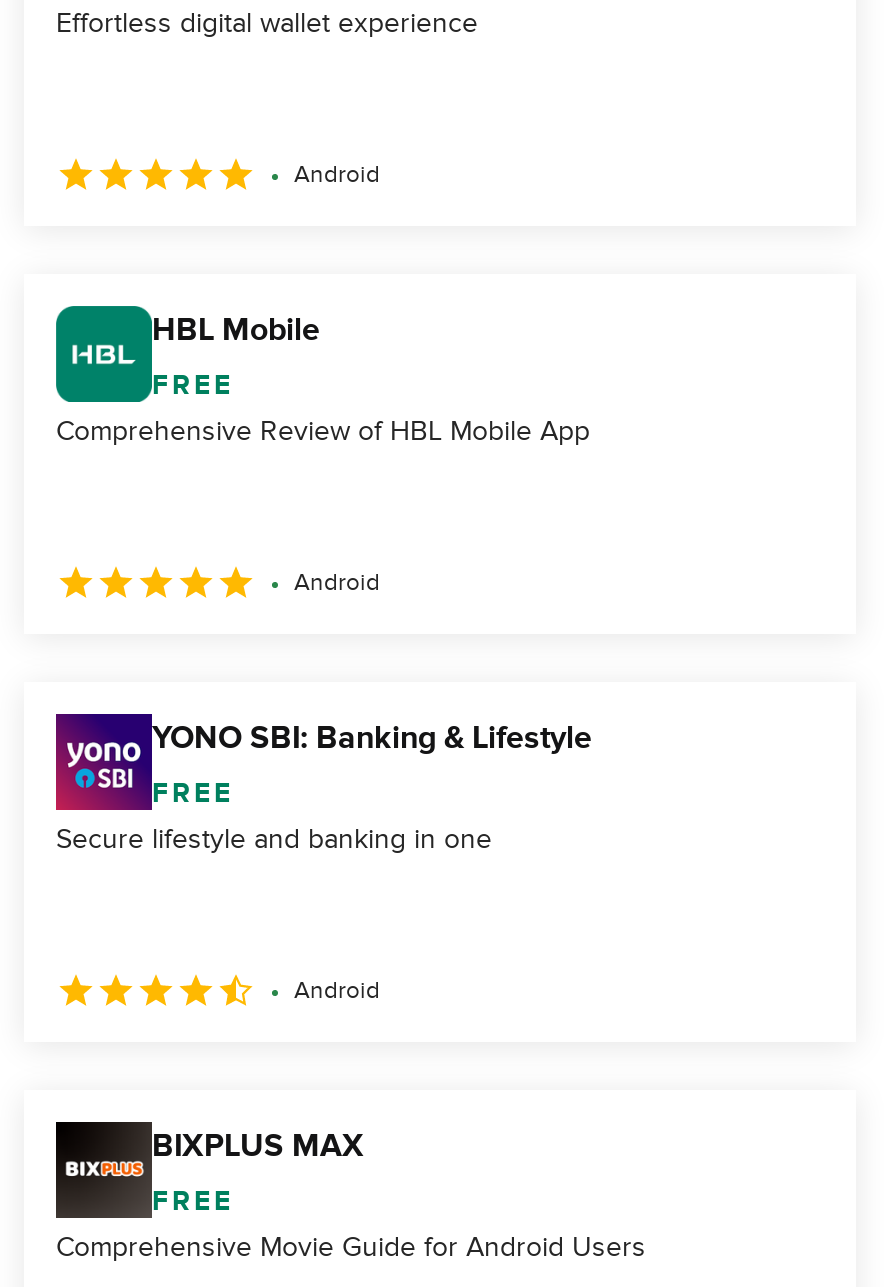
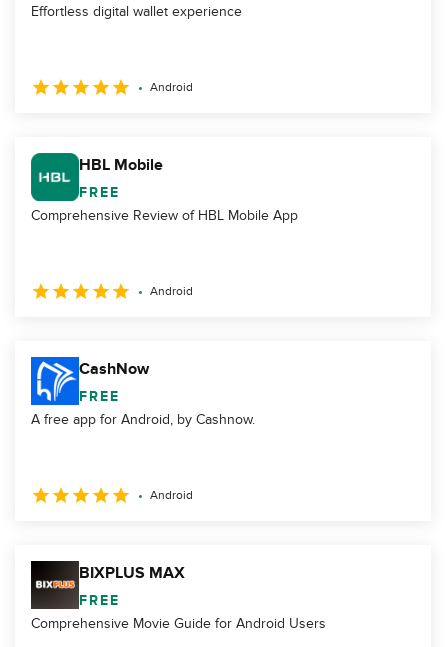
- [image]
- YONO SBI: Banking & Lifestyle
+ [image]
+ CashNow

- Secure lifestyle and banking in one
+ A free app for Android, by Cashnow.
